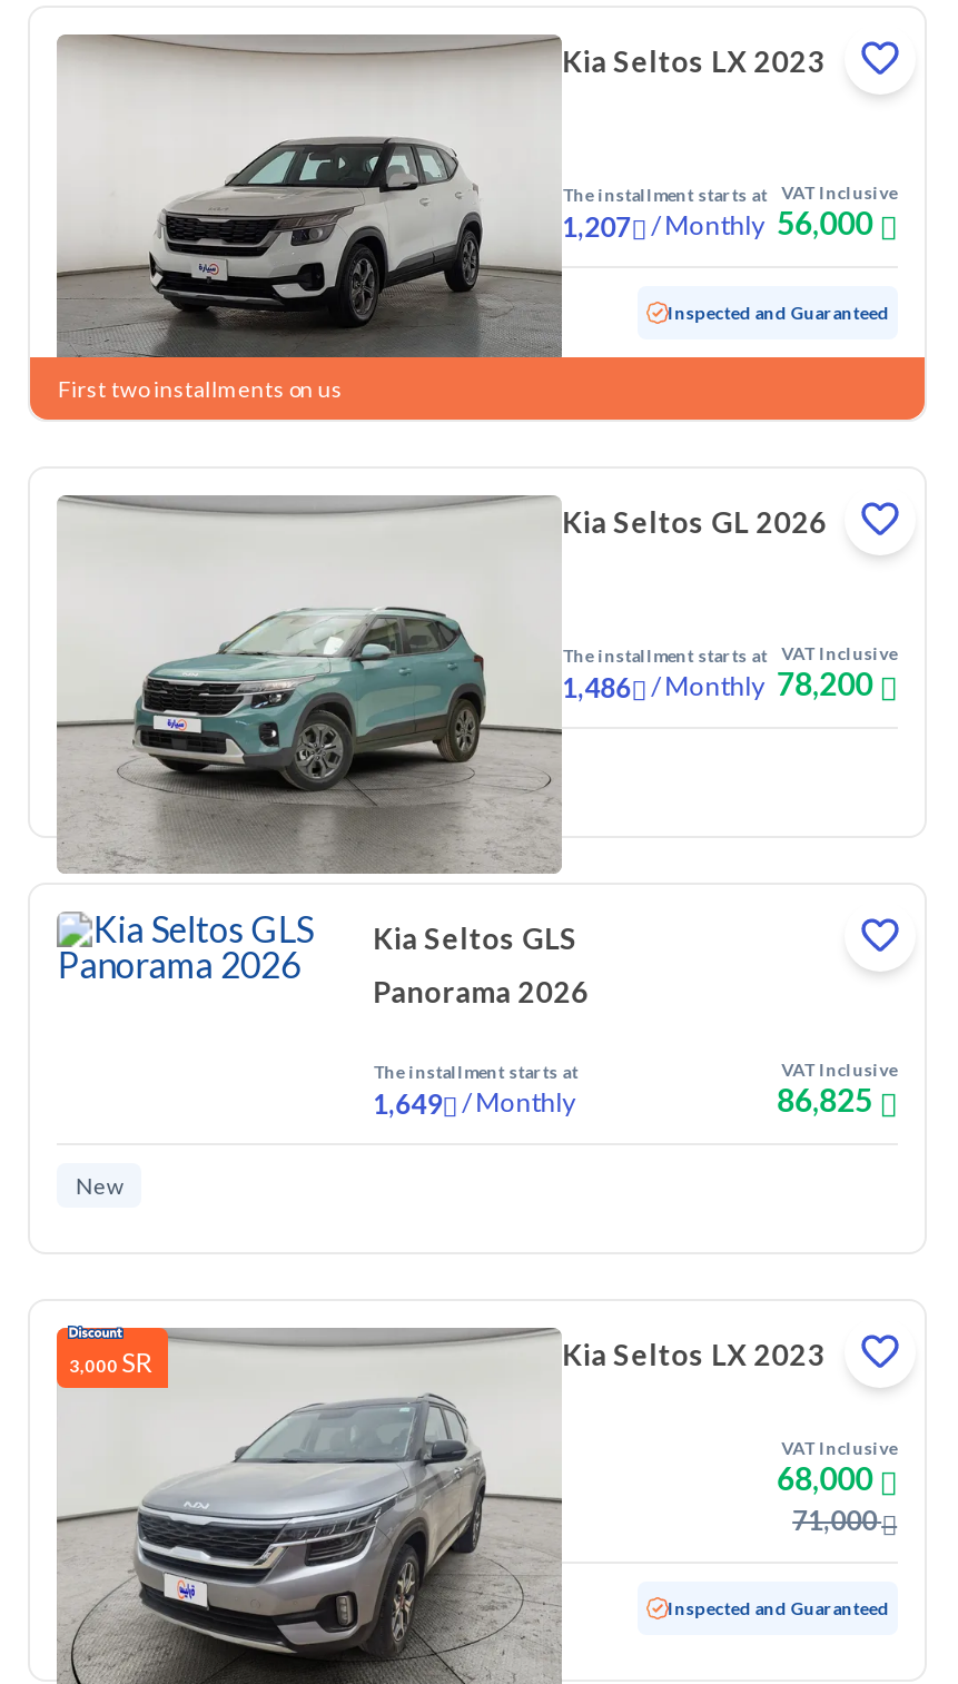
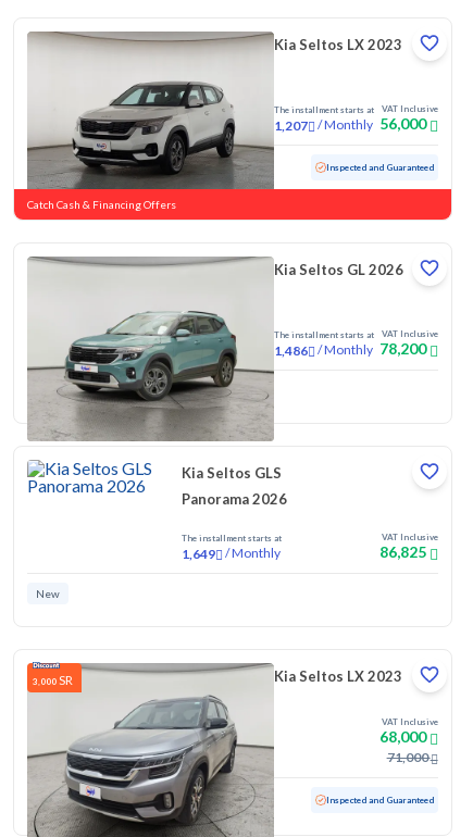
- First two installments on us
+ Catch Cash & Financing Offers
